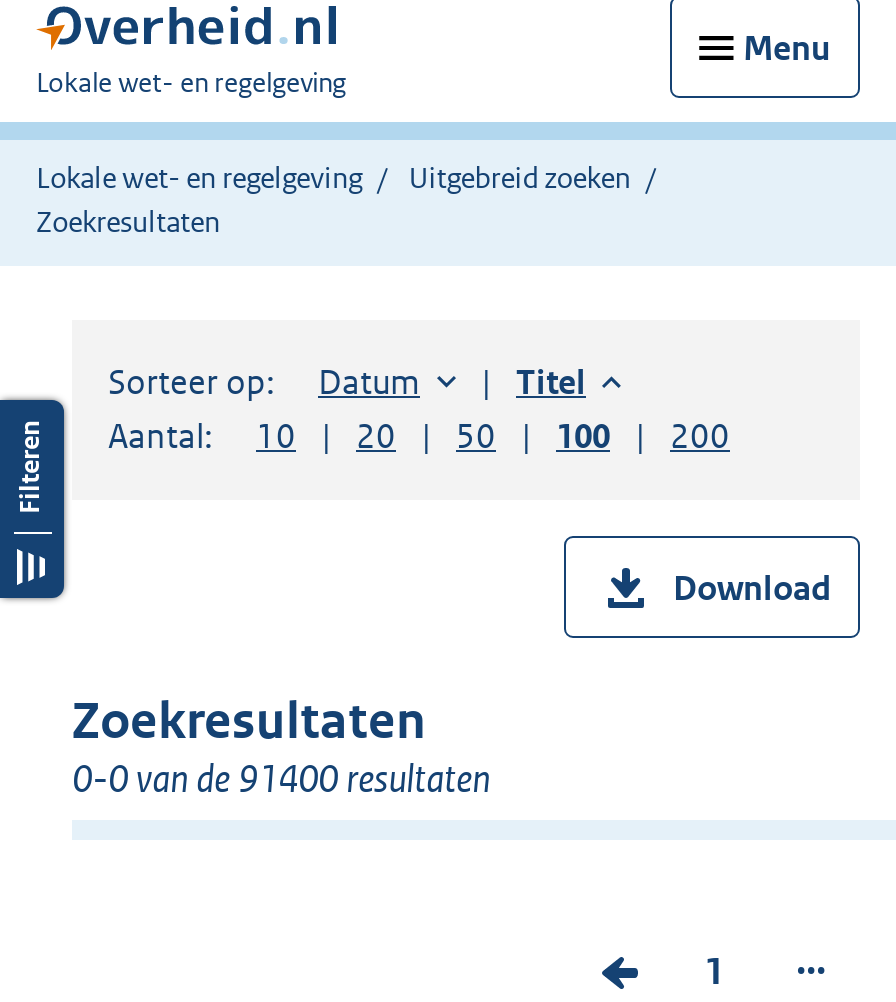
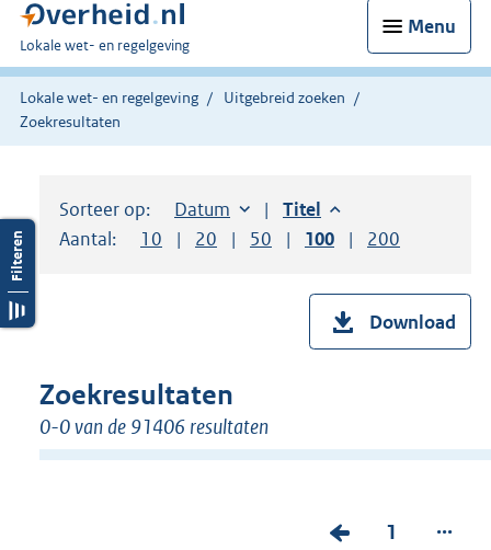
- 0-0 van de 91400 resultaten
+ 0-0 van de 91406 resultaten
